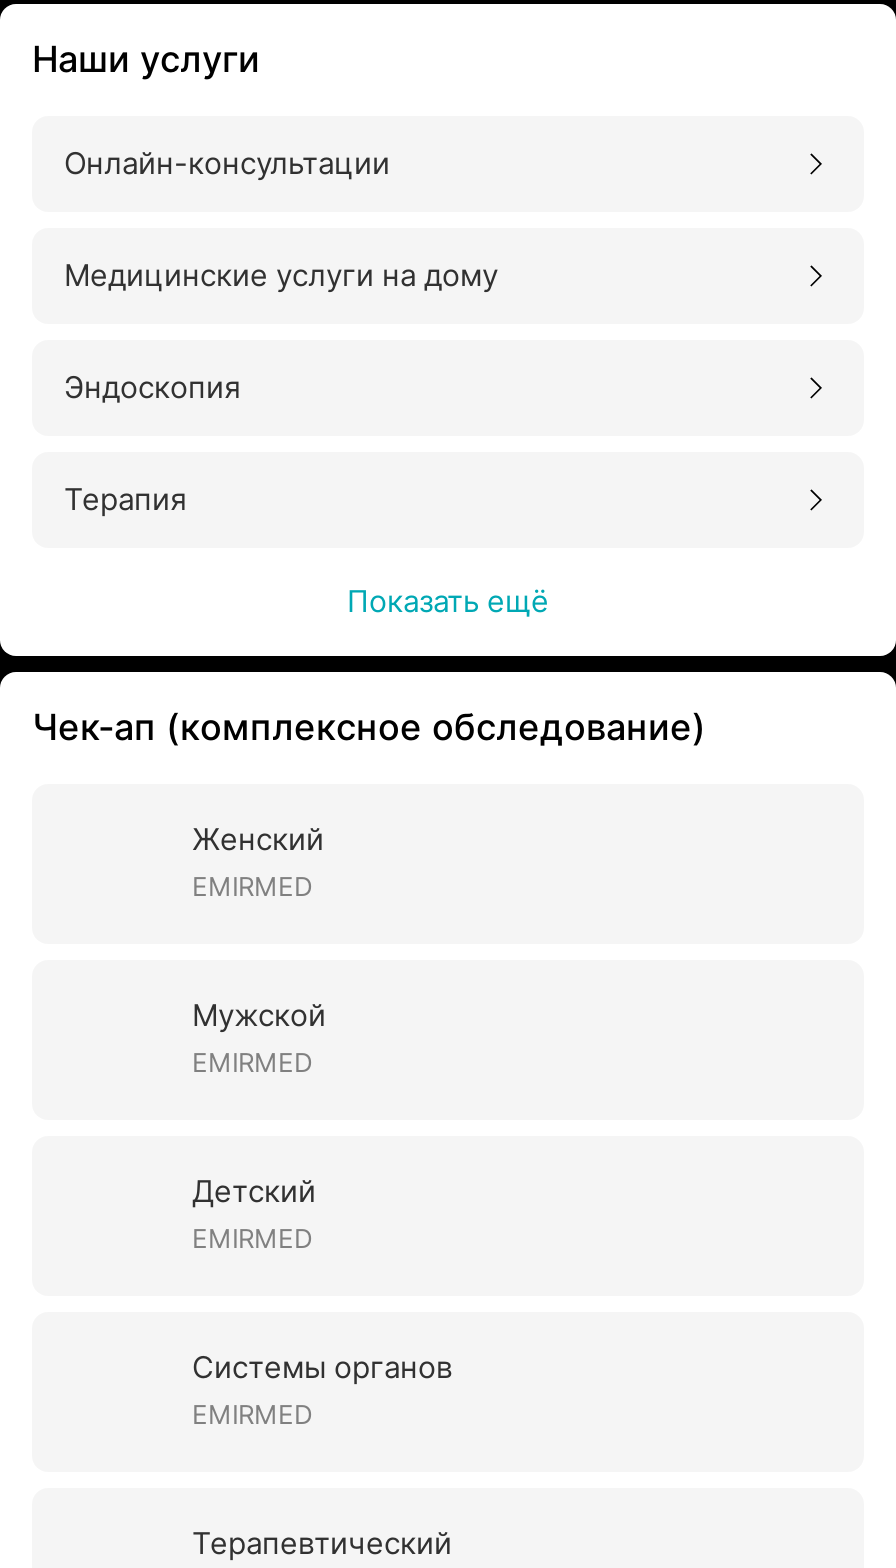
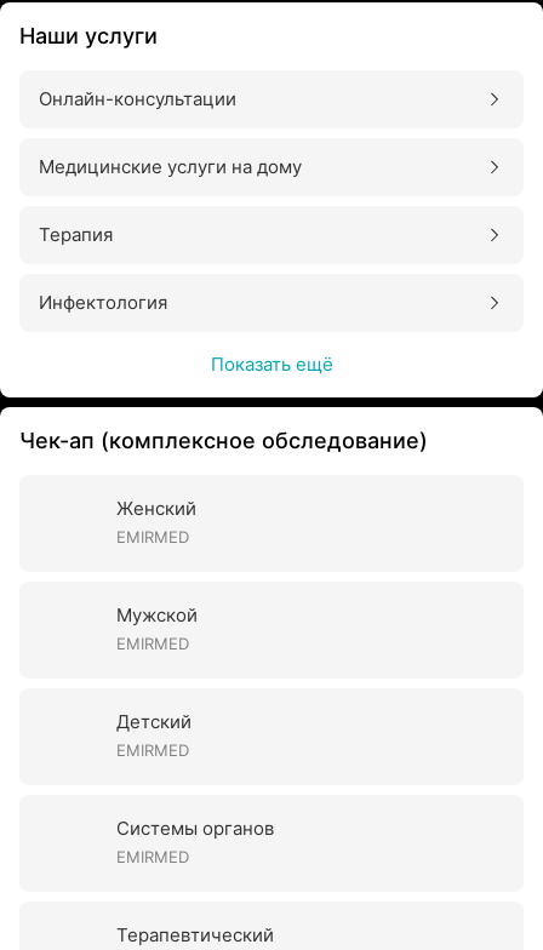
- Эндоскопия

moved up: Терапия

+ Инфектология
